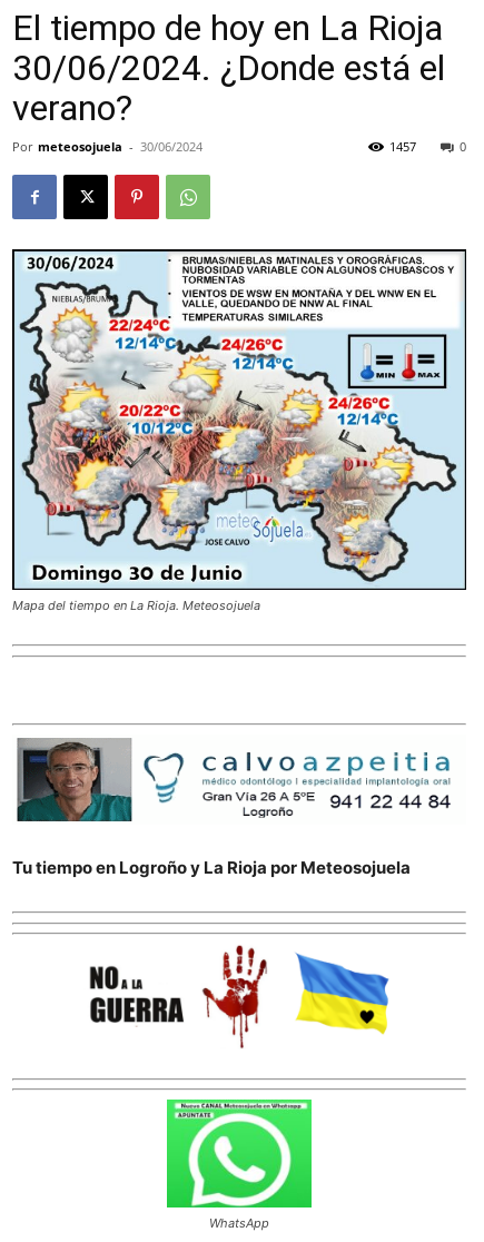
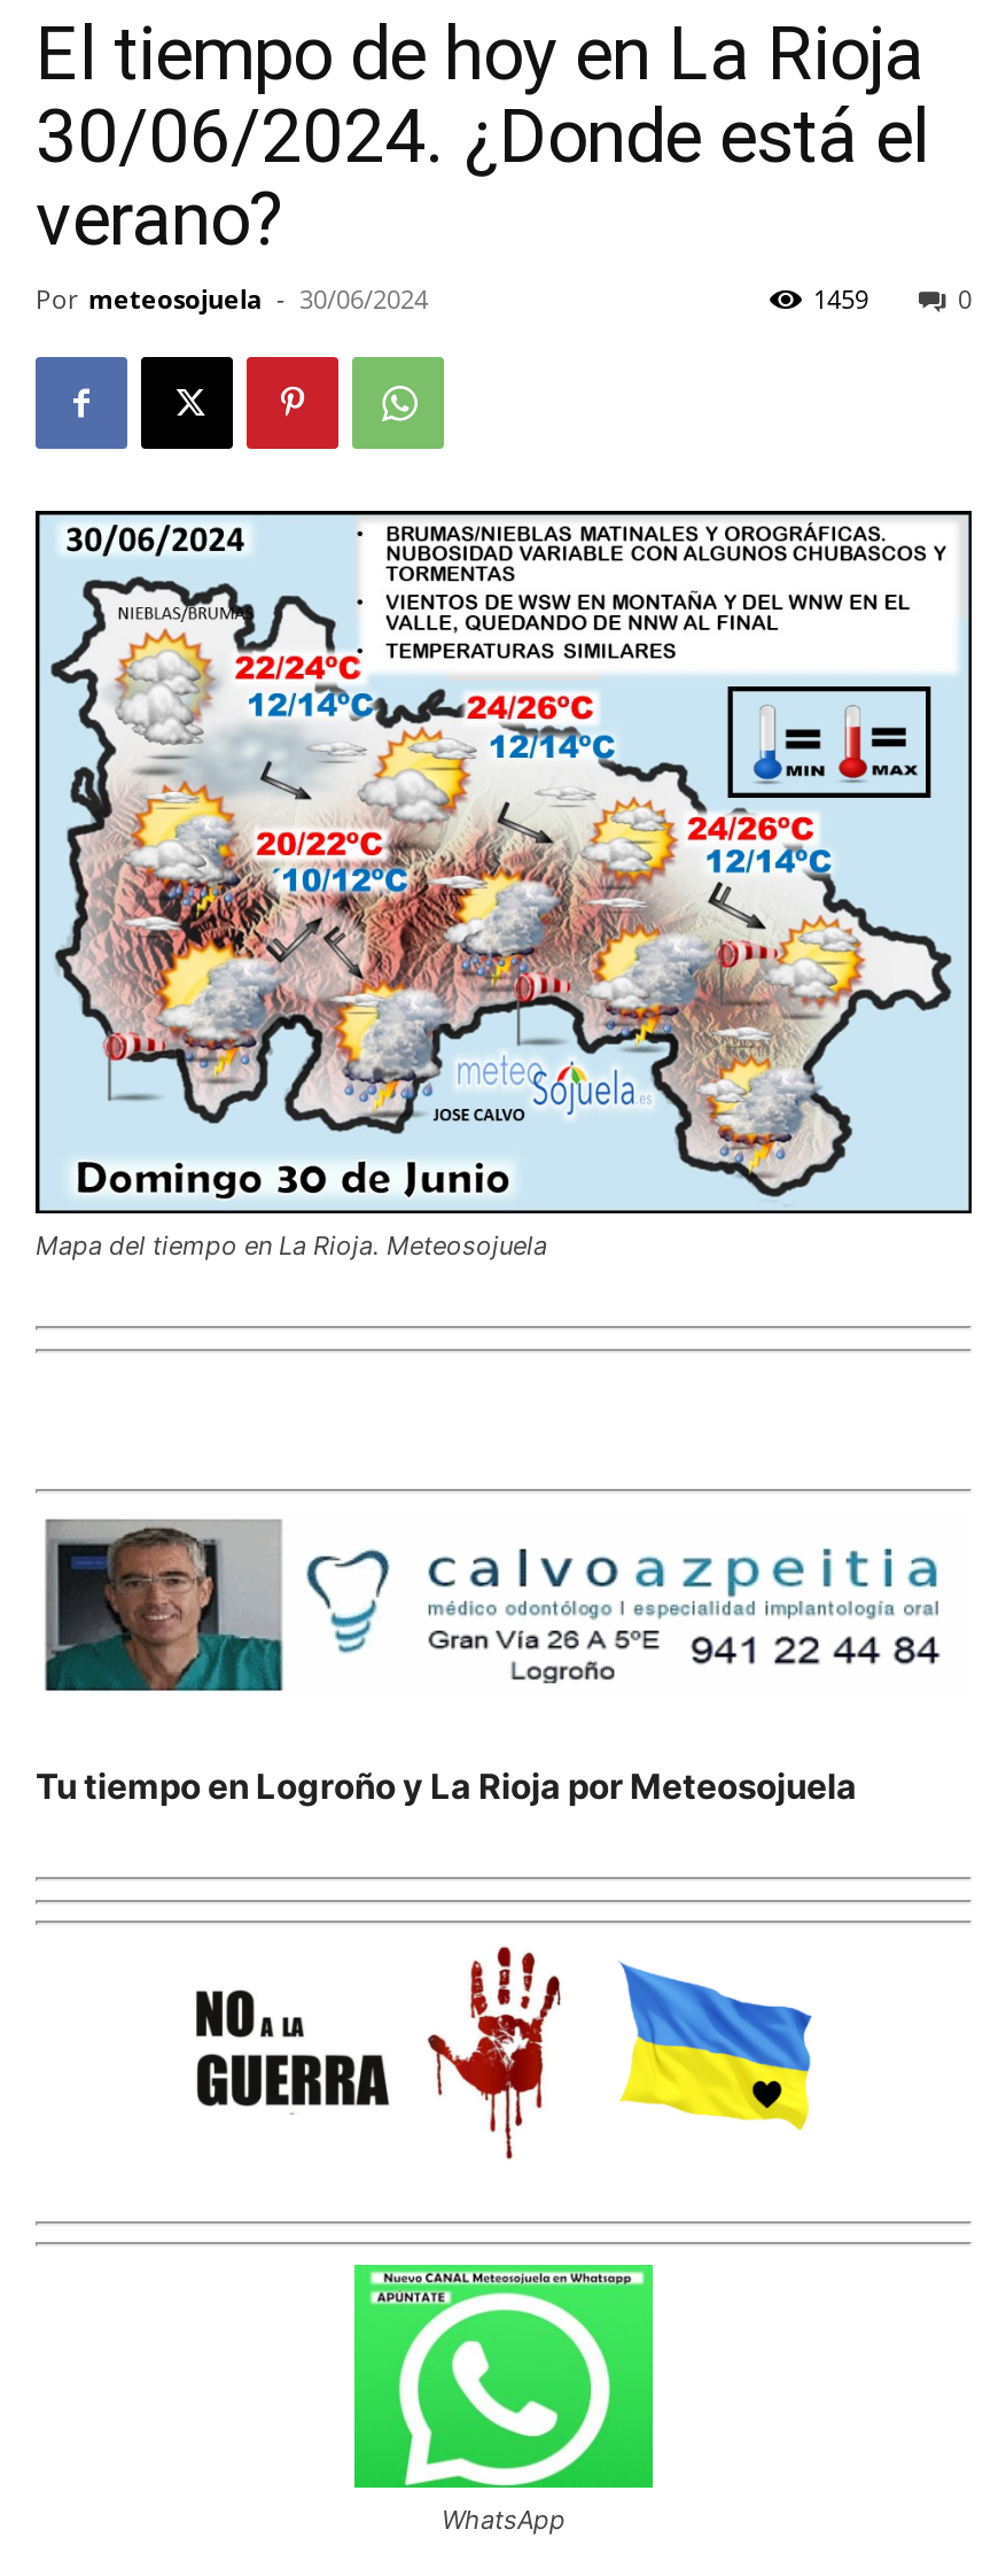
- 1457
+ 1459
